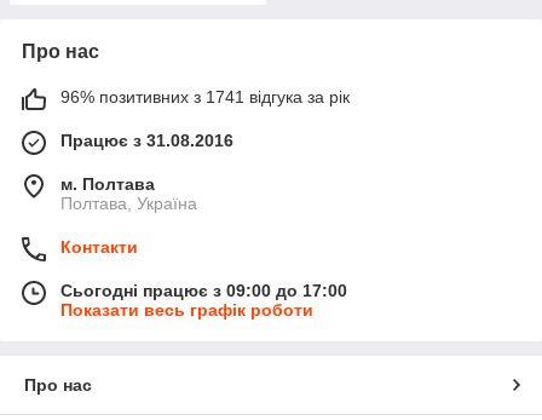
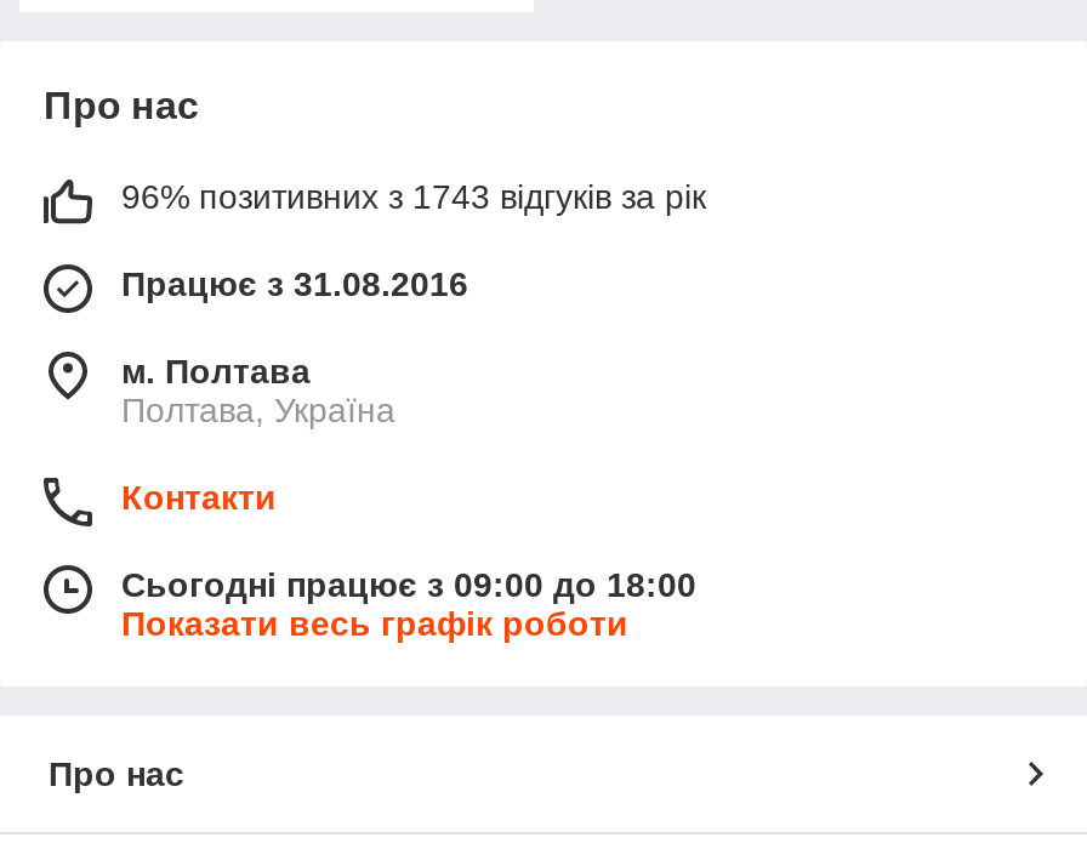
- 96% позитивних з 1741 відгука за рік
+ 96% позитивних з 1743 відгуків за рік

- Сьогодні працює з 09:00 до 17:00
+ Сьогодні працює з 09:00 до 18:00
